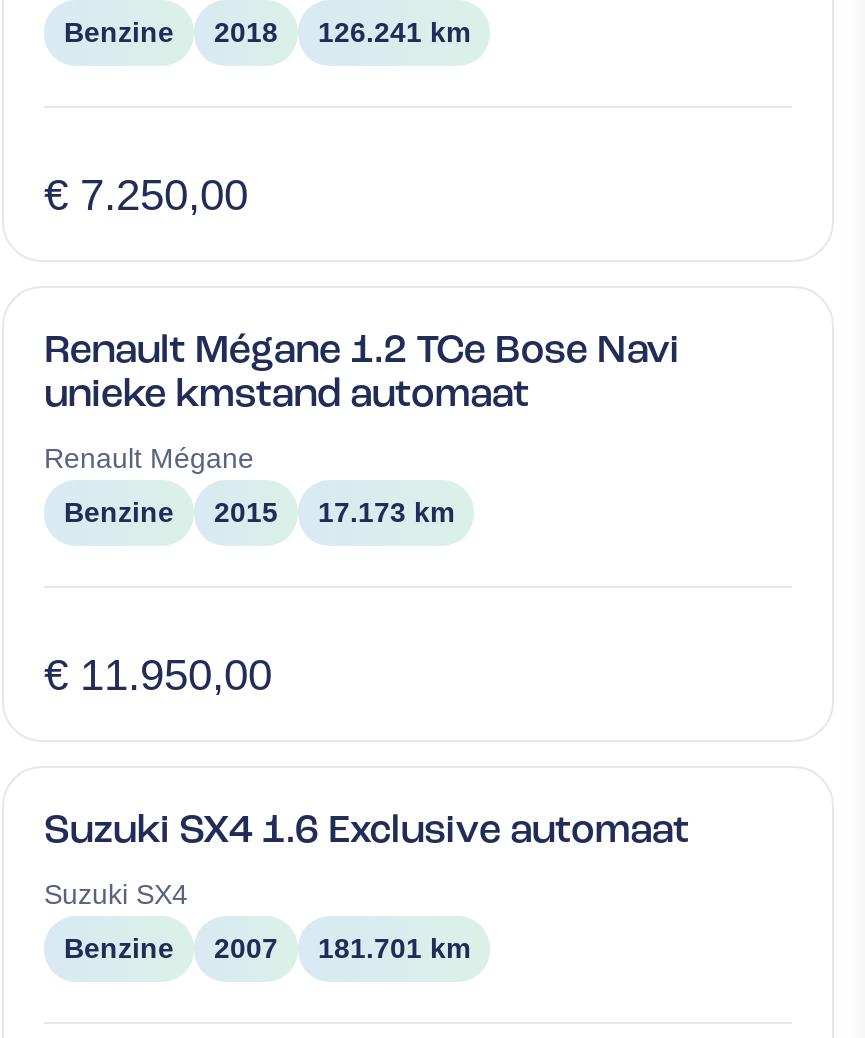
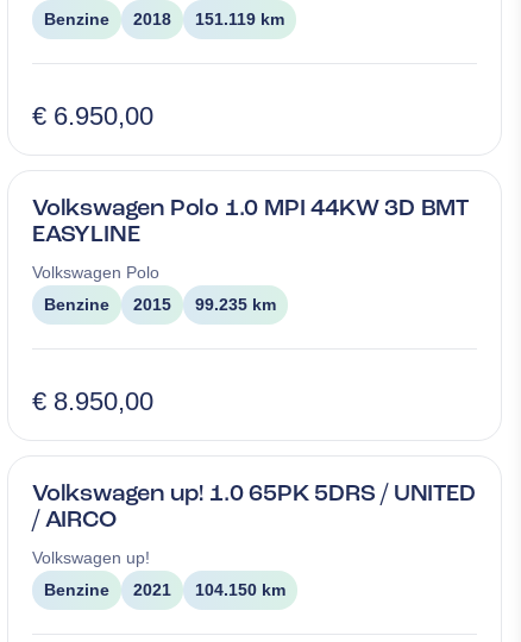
- Benzine 2018 126.241 km
+ Benzine 2018 151.119 km

- € 7.250,00
+ € 6.950,00

- Renault Mégane 1.2 TCe Bose Navi
- unieke kmstand automaat
+ Volkswagen Polo 1.0 MPI 44KW 3D BMT
+ EASYLINE

- Renault Mégane
+ Volkswagen Polo

- Benzine 2015 17.173 km
+ Benzine 2015 99.235 km

- € 11.950,00
+ € 8.950,00

- Suzuki SX4 1.6 Exclusive automaat
+ Volkswagen up! 1.0 65PK 5DRS / UNITED
+ / AIRCO

- Suzuki SX4
+ Volkswagen up!

- 2007
- 181.701 km
+ 2021
+ 104.150 km
